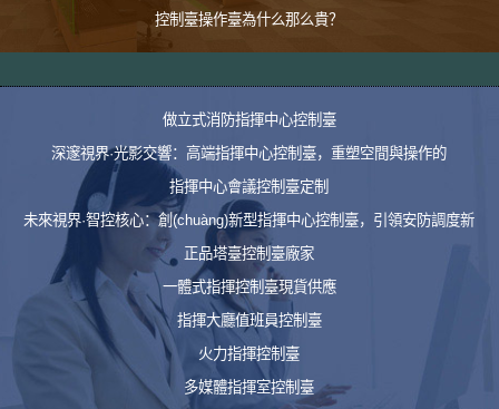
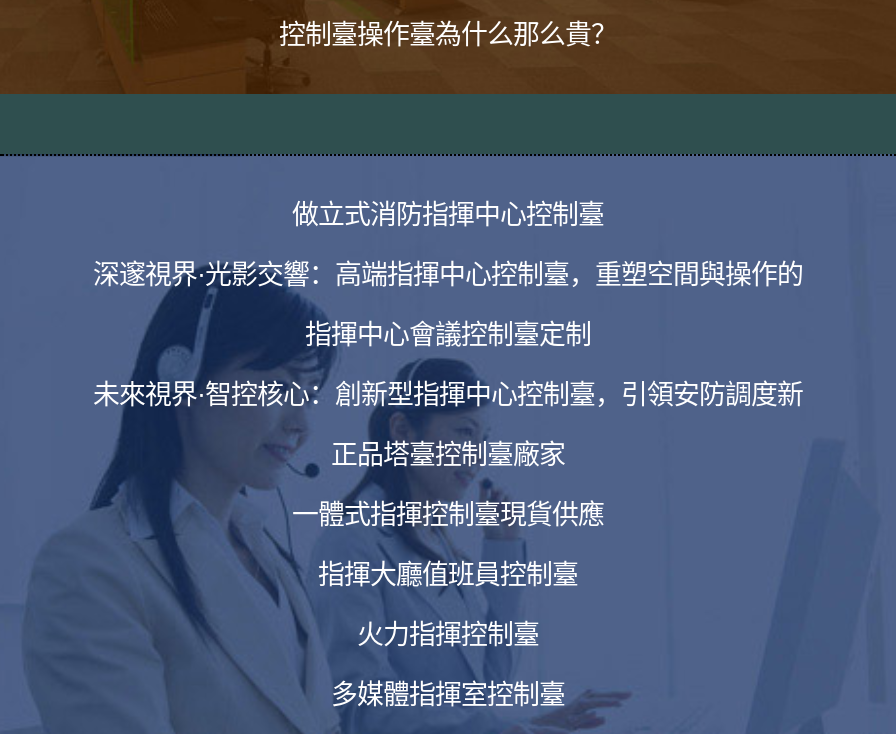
- 未來視界·智控核心：創(chuàng)新型指揮中心控制臺，引領安防調度新
+ 未來視界·智控核心：創新型指揮中心控制臺，引領安防調度新
